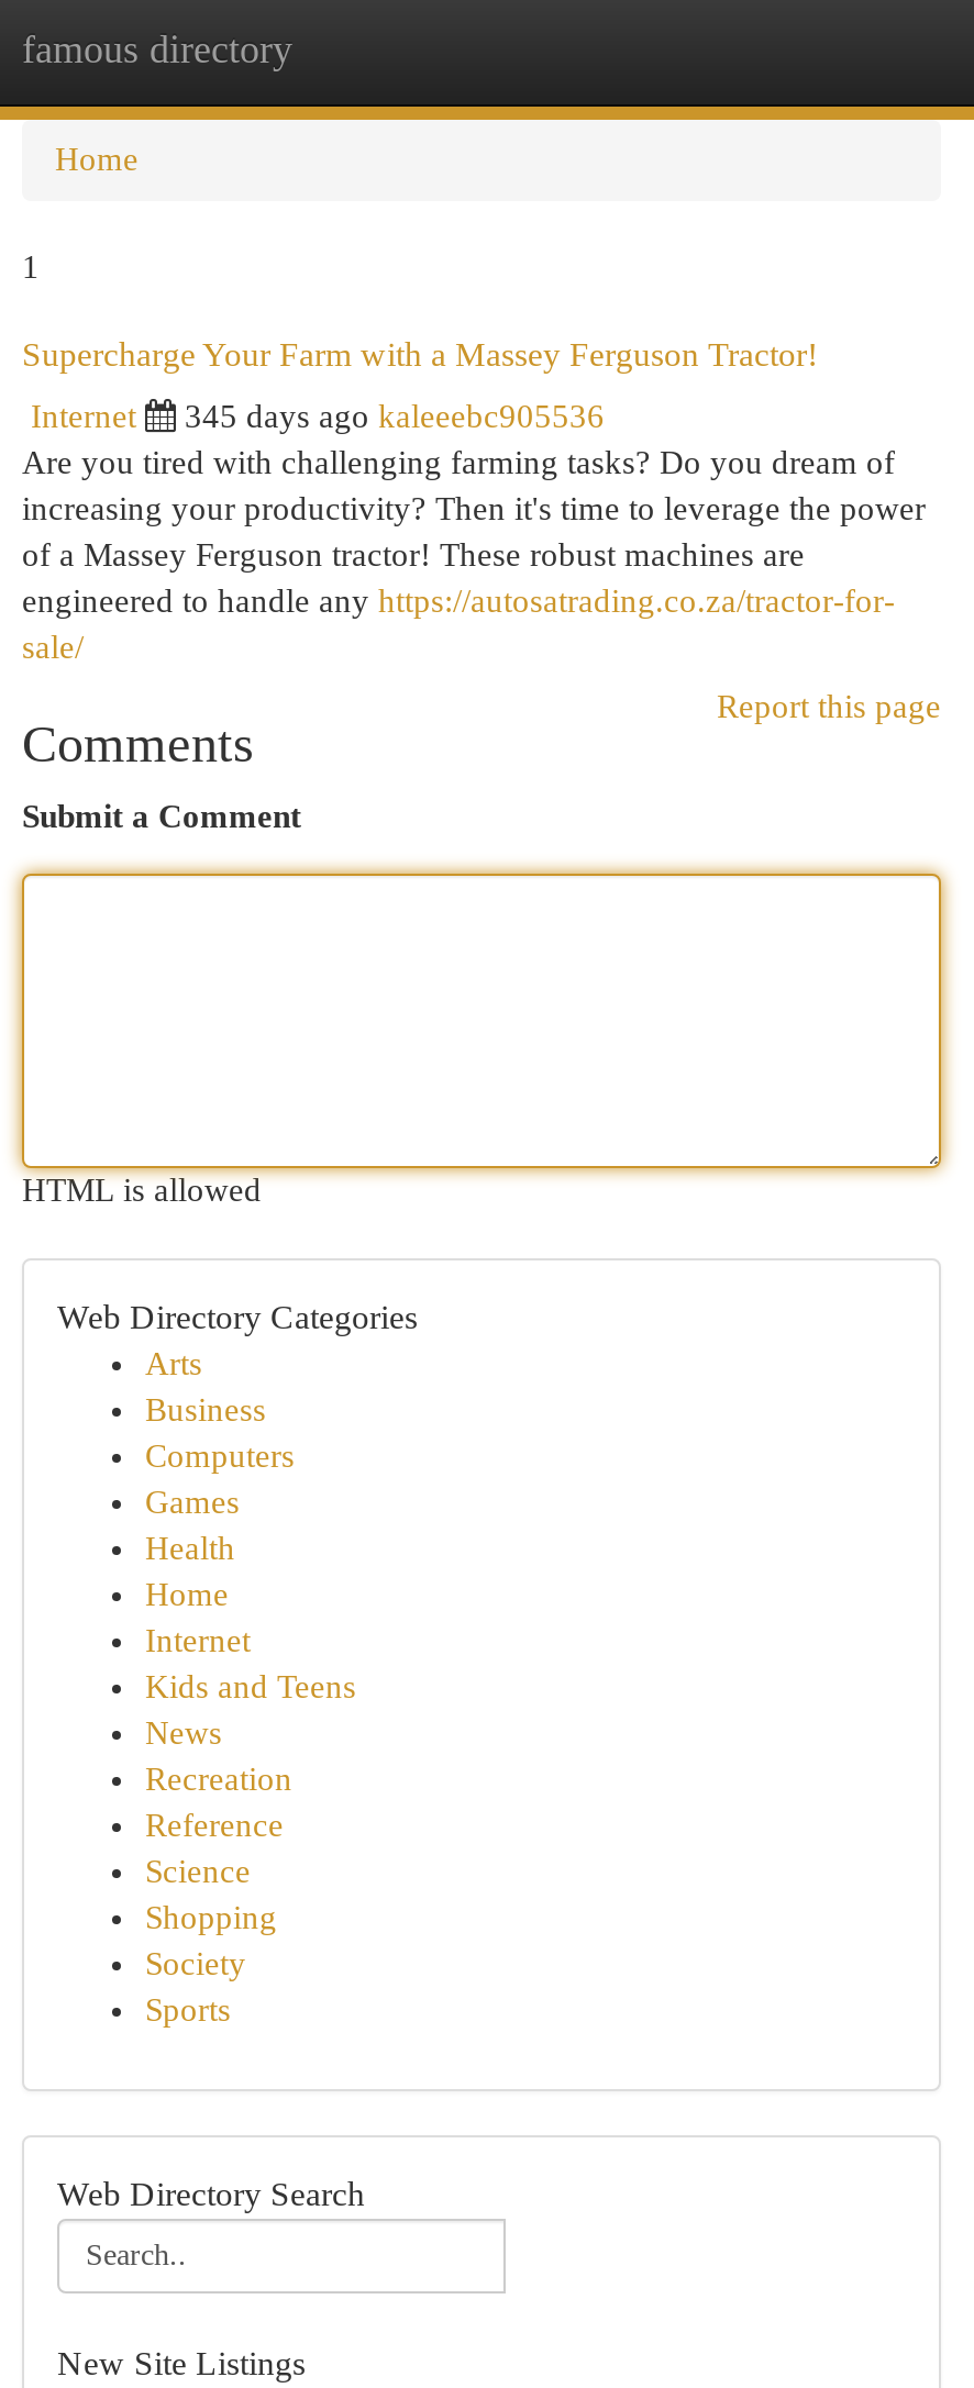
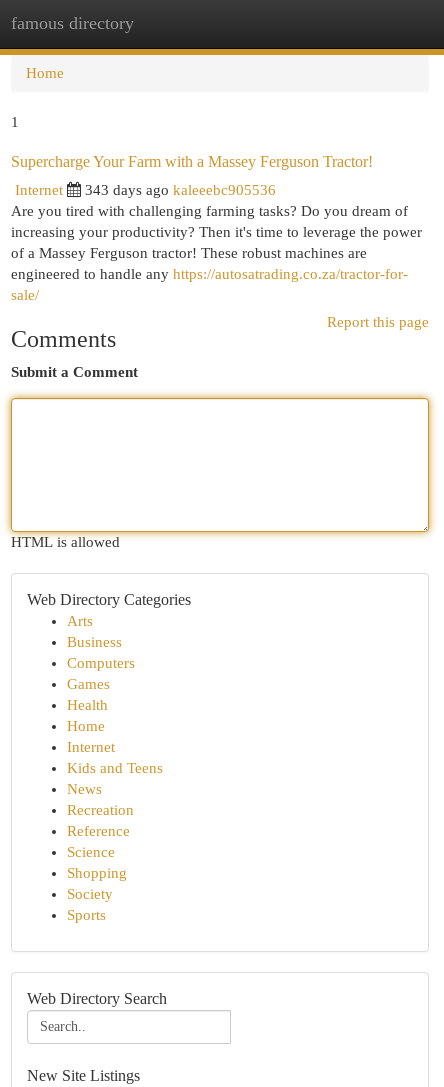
- 345 days ago kaleeebc905536
+ 343 days ago kaleeebc905536
